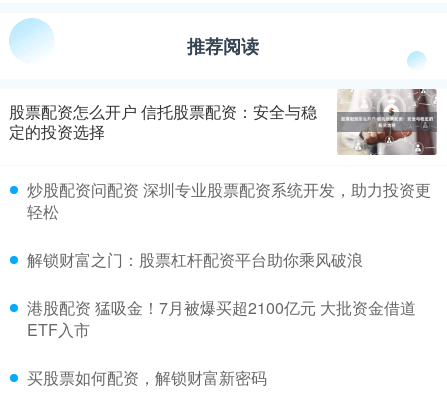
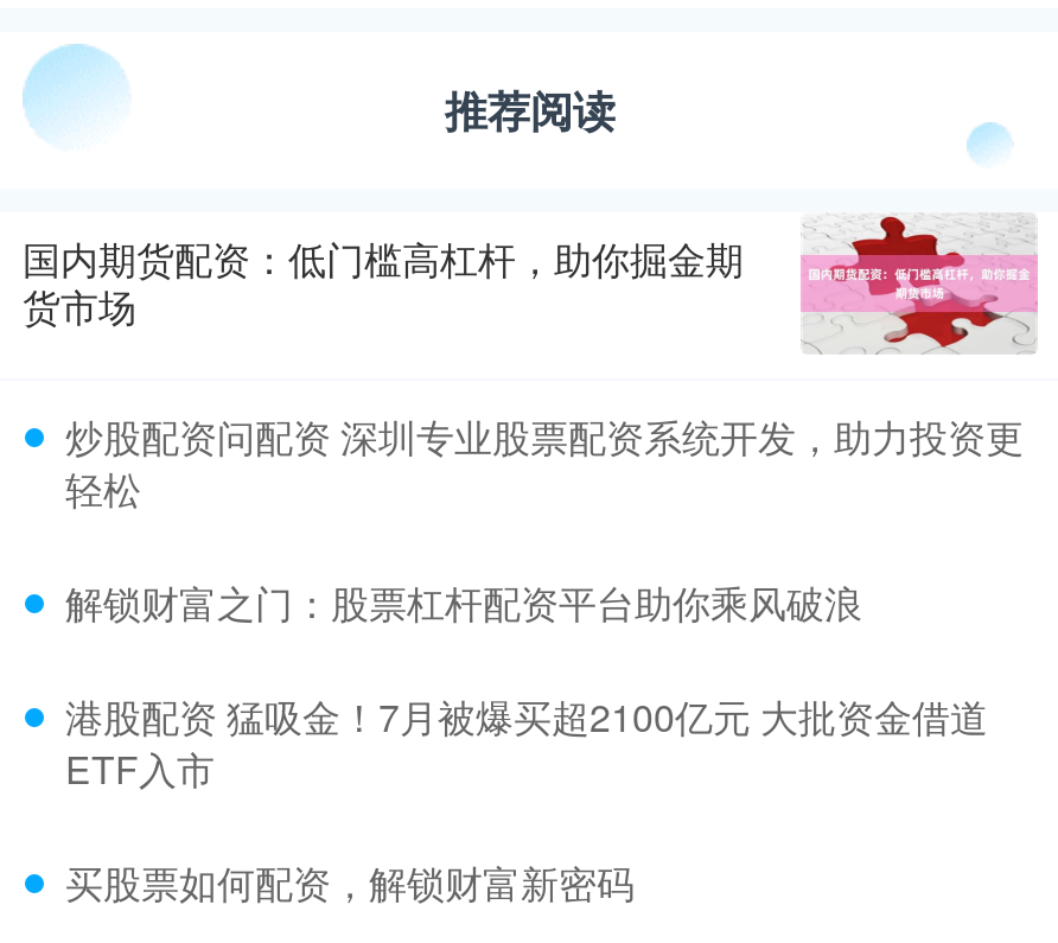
- [image]
- 股票配资怎么开户 信托股票配资：安全与稳
- 定的投资选择
+ [image]
+ 国内期货配资：低门槛高杠杆，助你掘金期
+ 货市场
